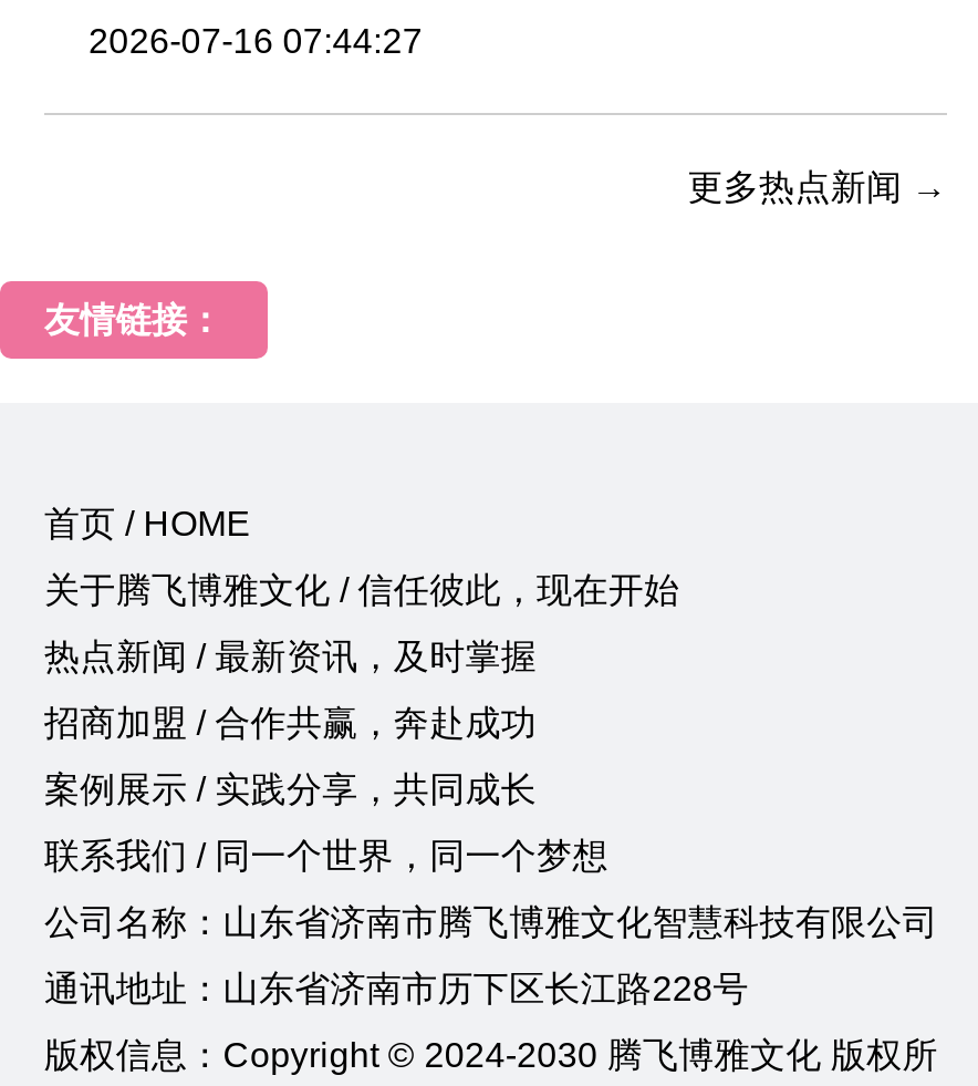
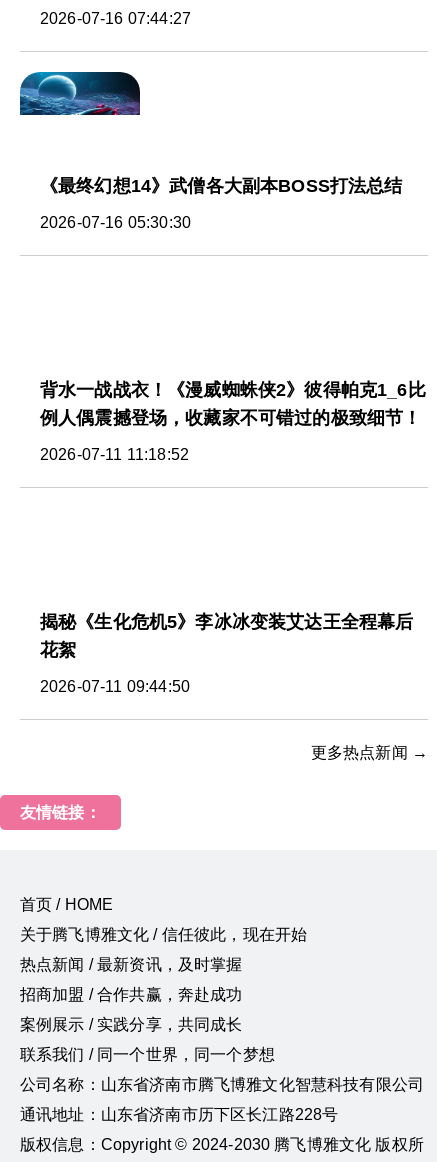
+ [image]

+ 《最终幻想14》武僧各大副本BOSS打法总结
+ 2026-07-16 05:30:30

+ 背水一战战衣！《漫威蜘蛛侠2》彼得帕克1_6比
+ 例人偶震撼登场，收藏家不可错过的极致细节！
+ 2026-07-11 11:18:52

+ 揭秘《生化危机5》李冰冰变装艾达王全程幕后
+ 花絮
+ 2026-07-11 09:44:50
